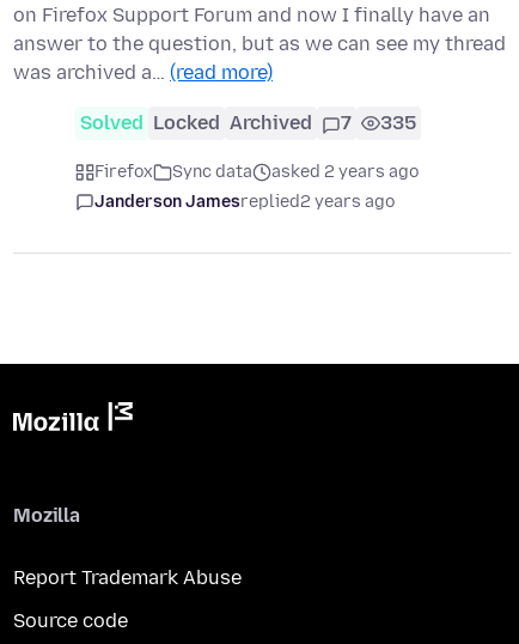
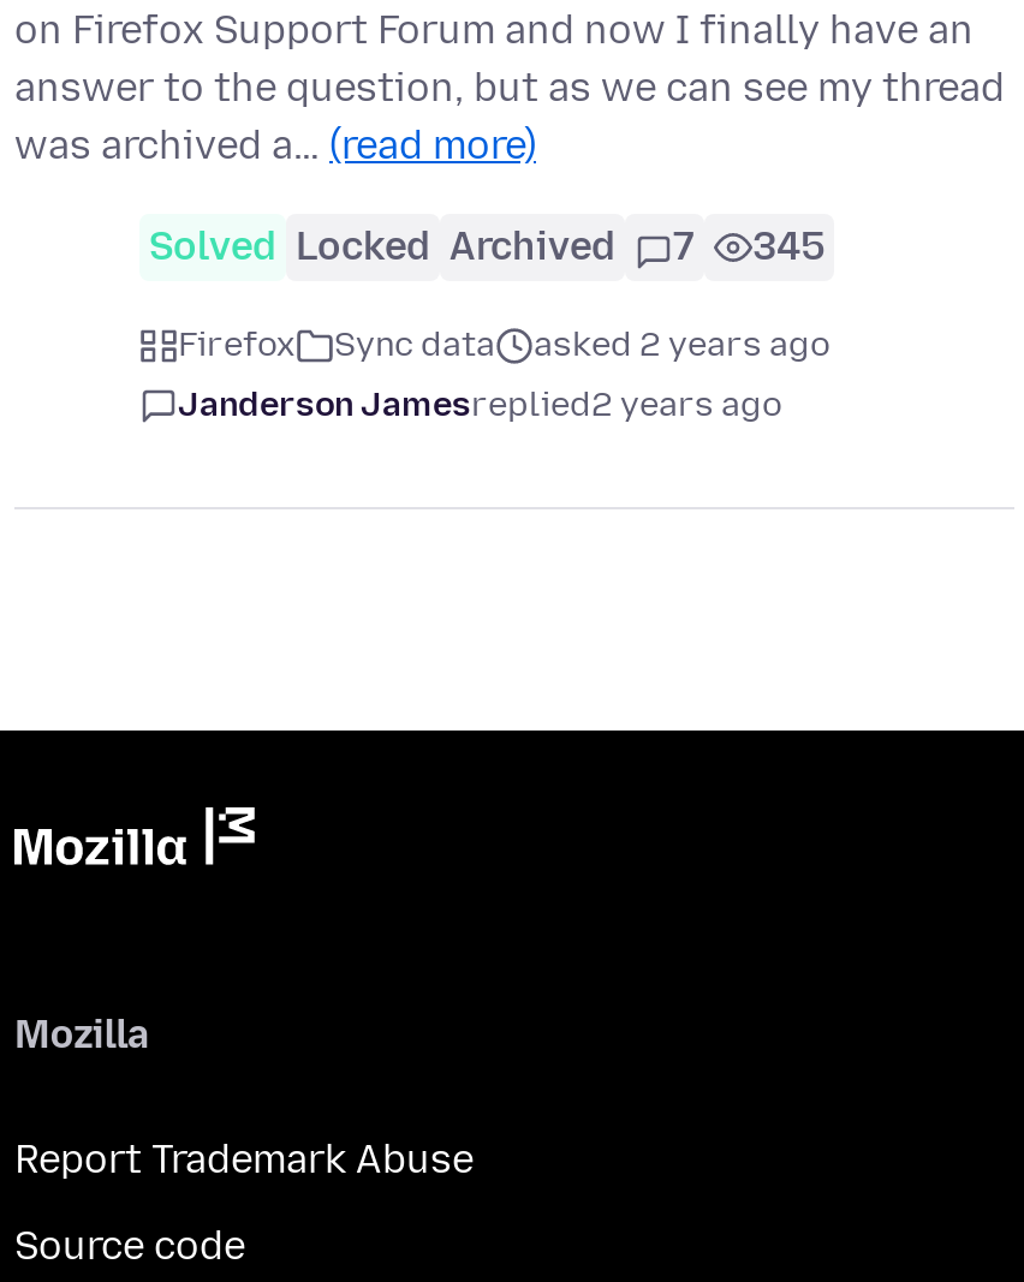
- Solved Locked Archived 7 335
+ Solved Locked Archived 7 345
